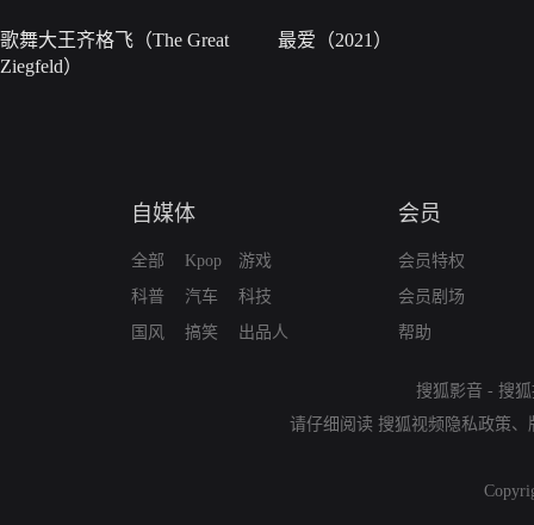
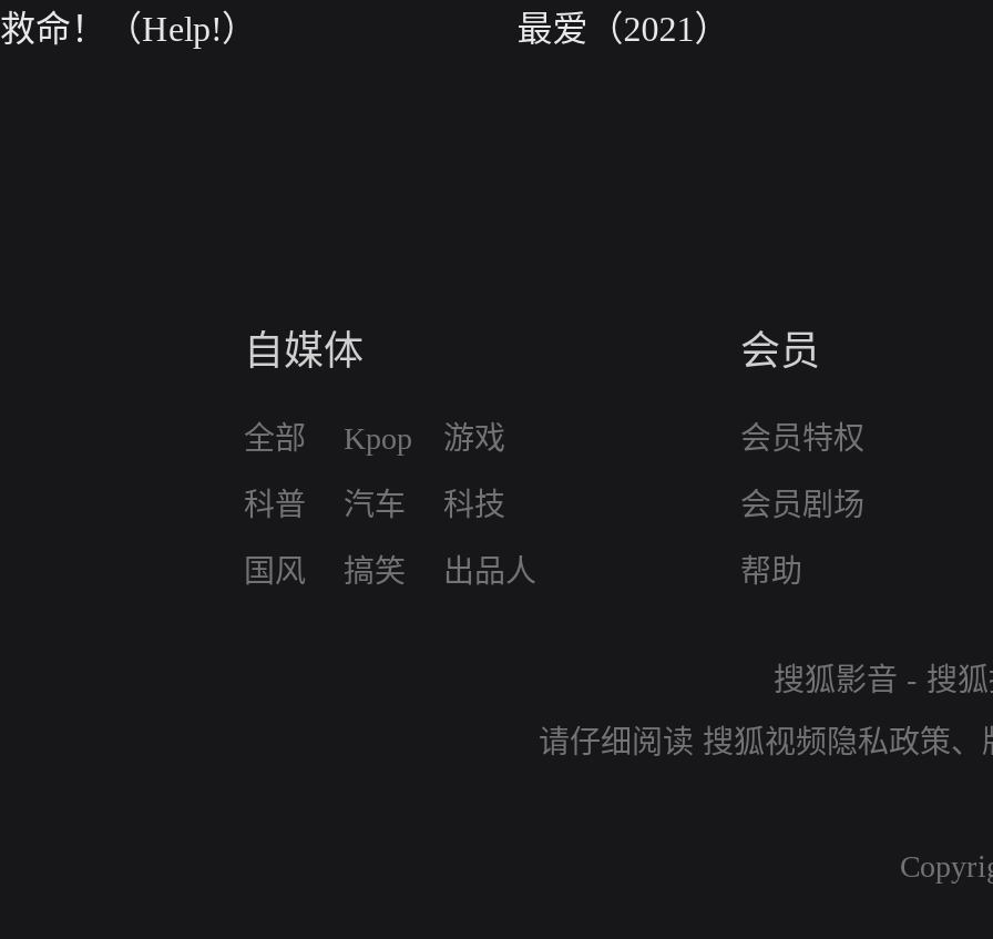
- 歌舞大王齐格飞（The Great
- Ziegfeld）
+ 救命！（Help!）
